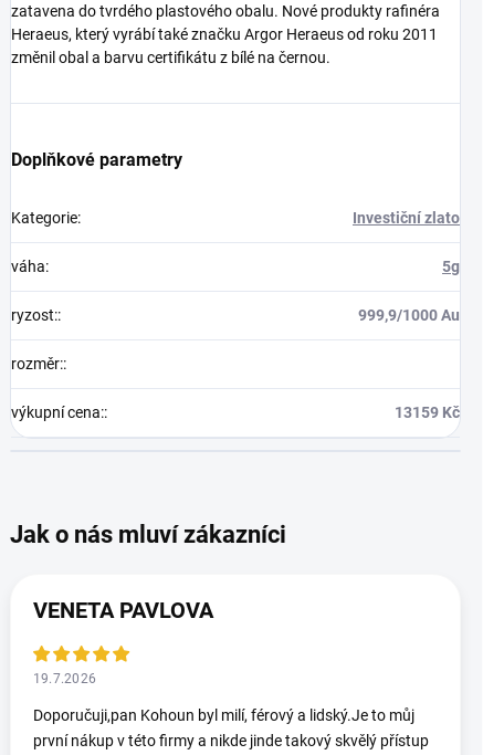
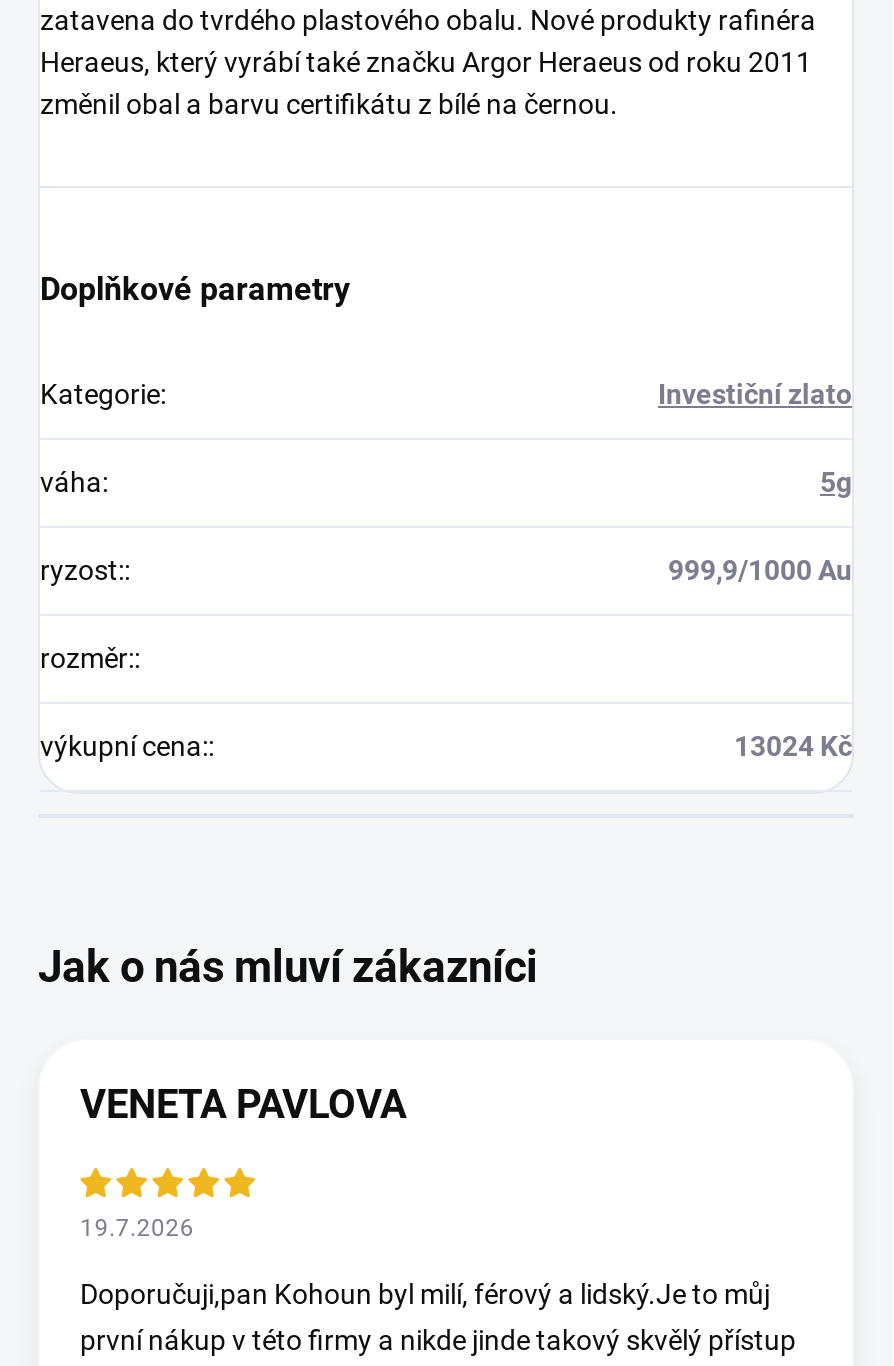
- 13159 Kč
+ 13024 Kč
